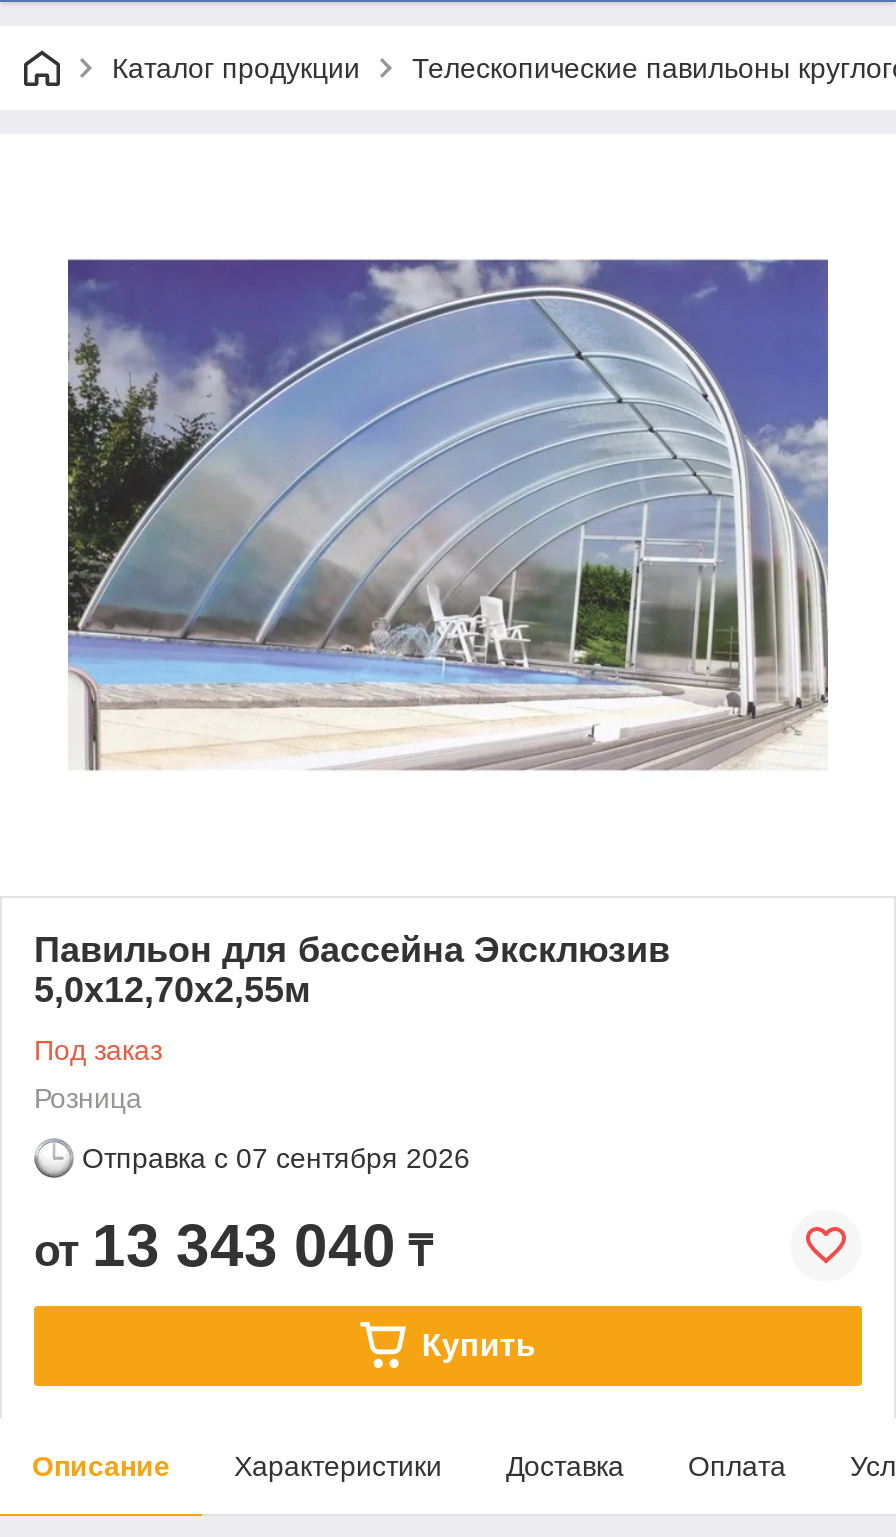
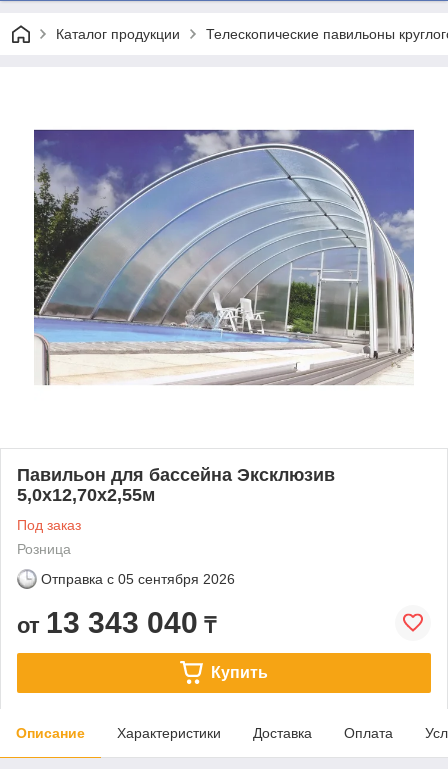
- Отправка с 07 сентября 2026
+ Отправка с 05 сентября 2026
